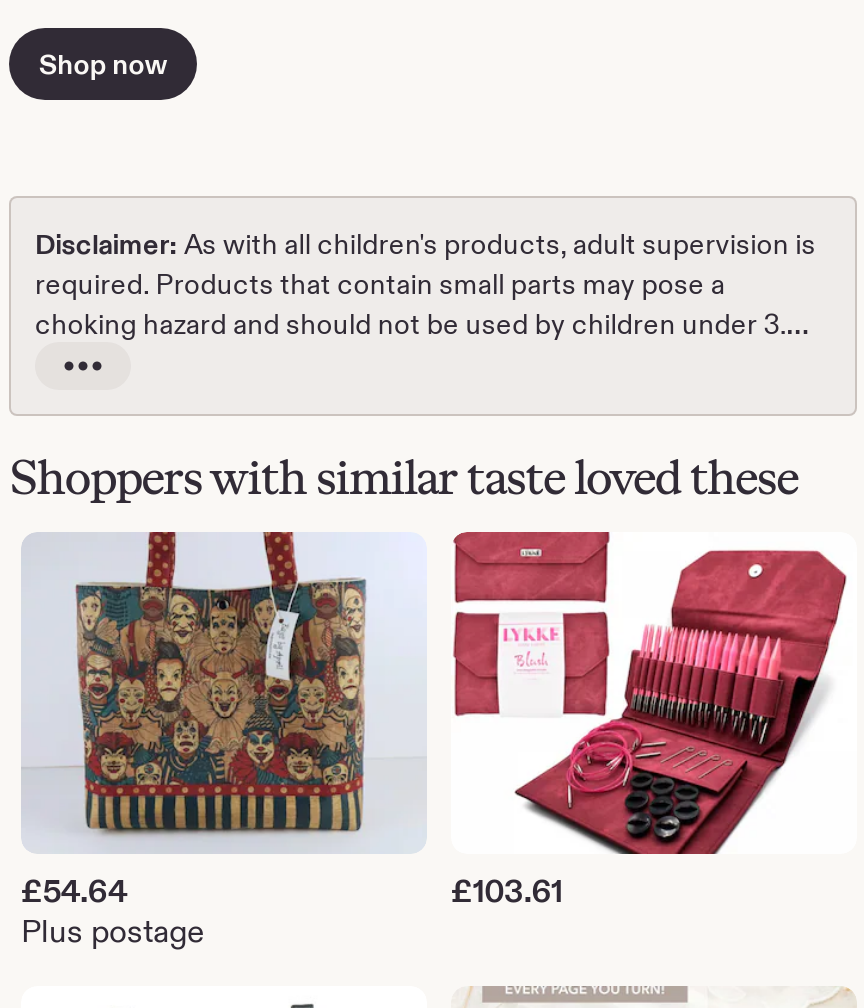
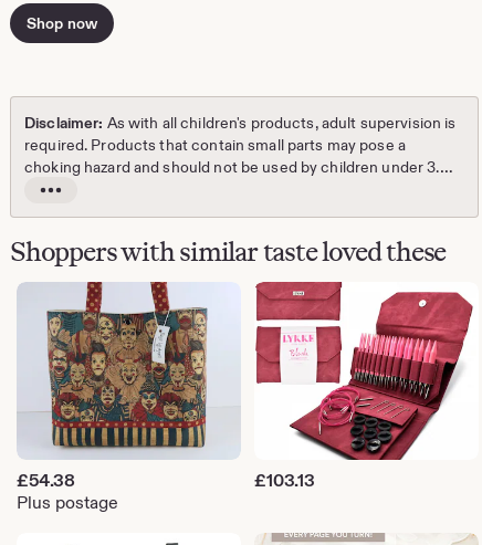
- £54.64
+ £54.38

- £103.61
+ £103.13
